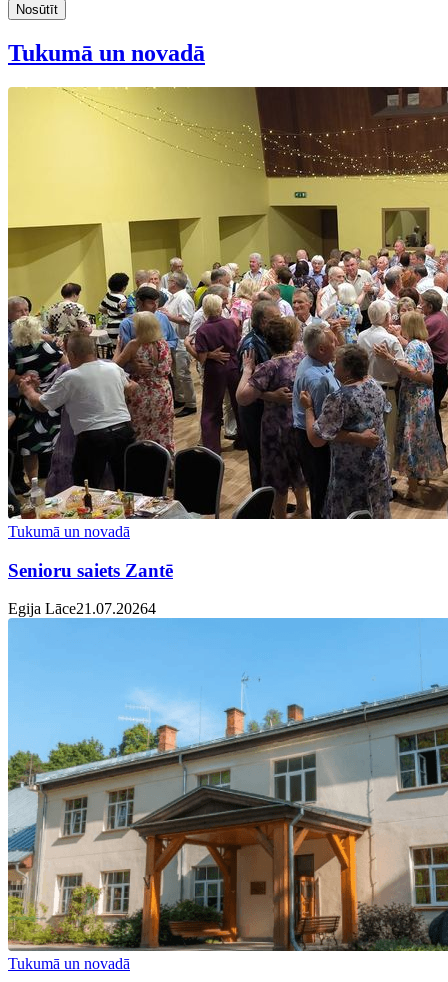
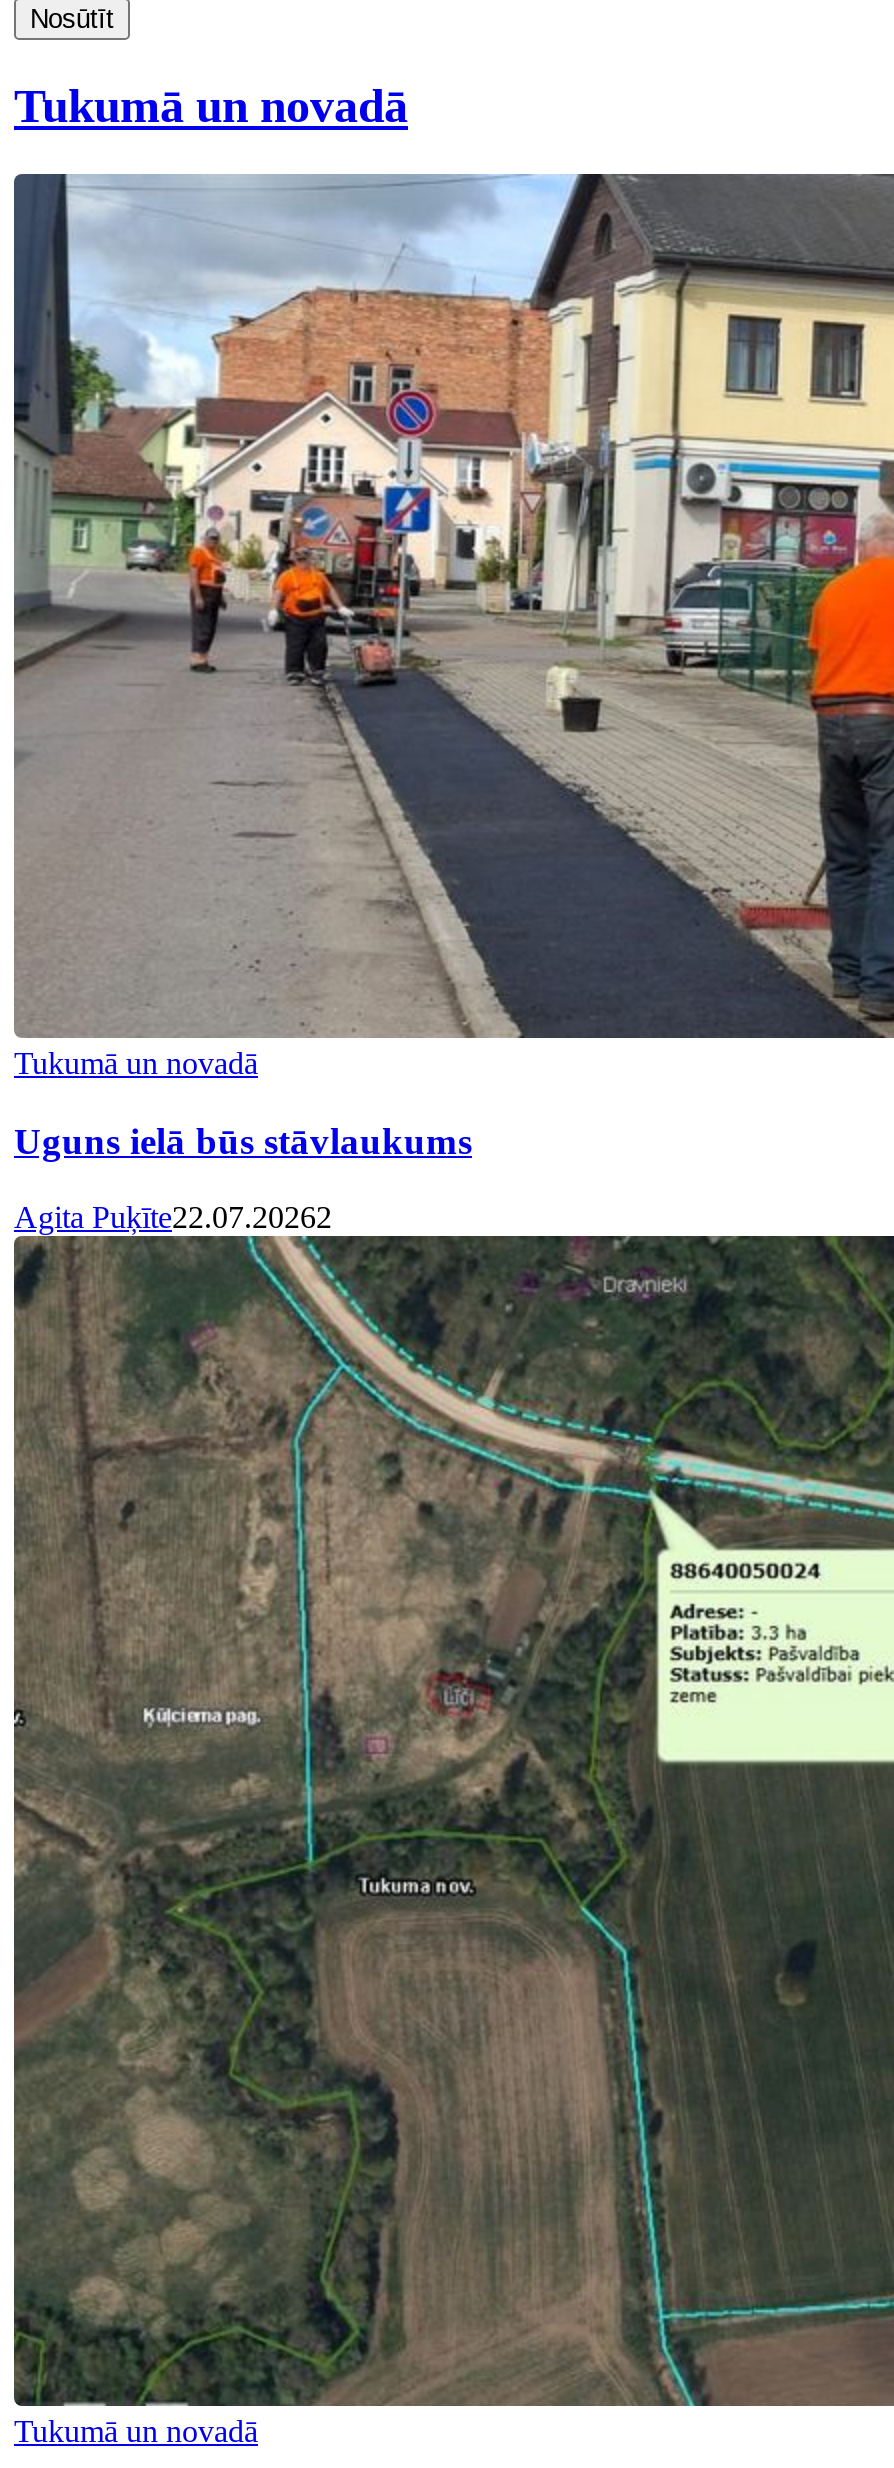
- [image]
- Senioru saiets Zantē
+ [image]
+ Uguns ielā būs stāvlaukums

- [image]
- Egija Lāce21.07.20264
+ [image]
+ Agita Puķīte22.07.20262
